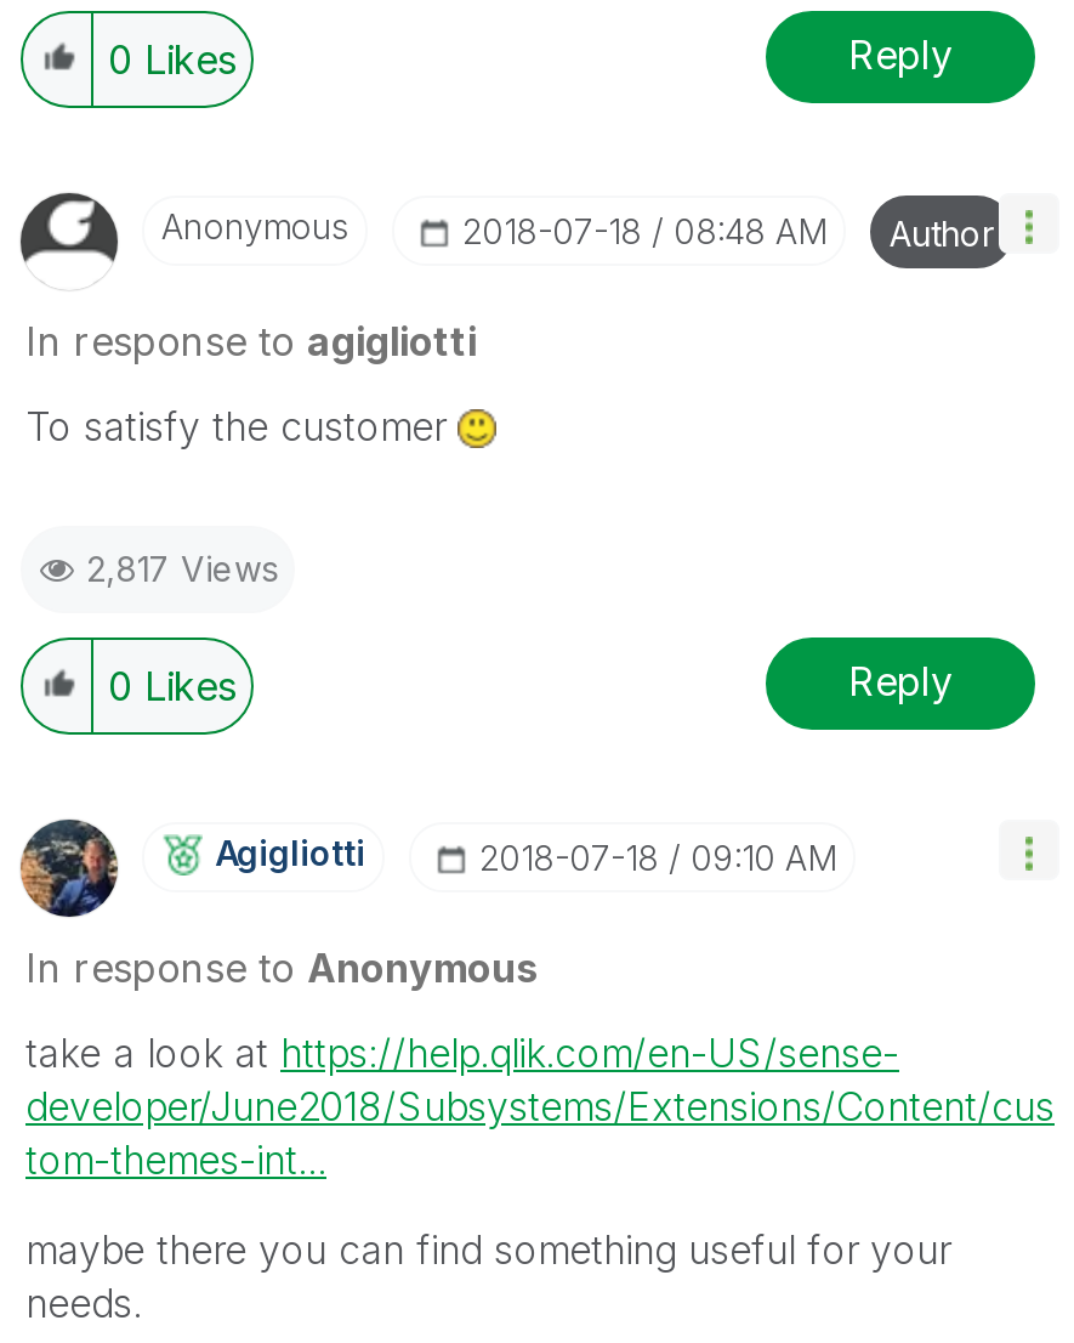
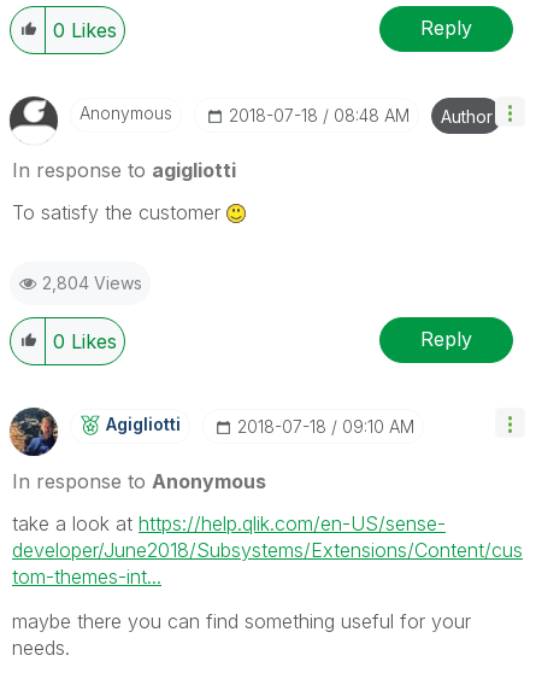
- 2,817 Views
+ 2,804 Views
